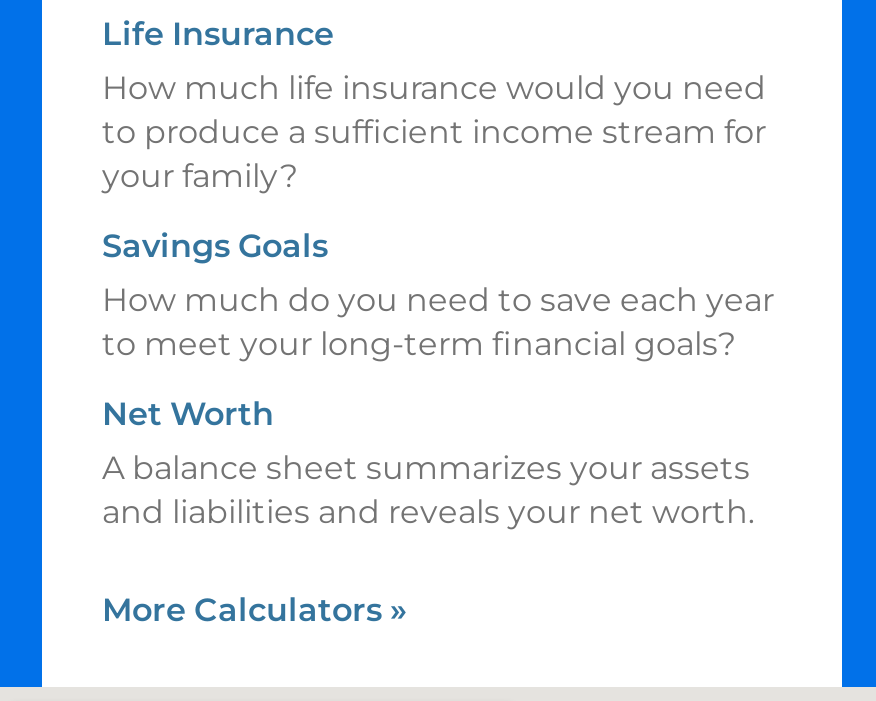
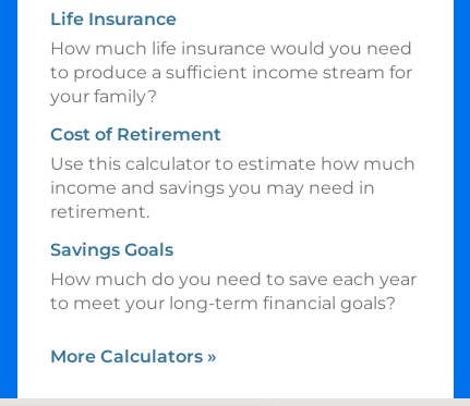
+ Cost of Retirement
+ Use this calculator to estimate how much
+ income and savings you may need in
+ retirement.

moved down: Savings Goals | How much do you need to save each year | to meet your long-term financial goals?

- Net Worth
- A balance sheet summarizes your assets
- and liabilities and reveals your net worth.
